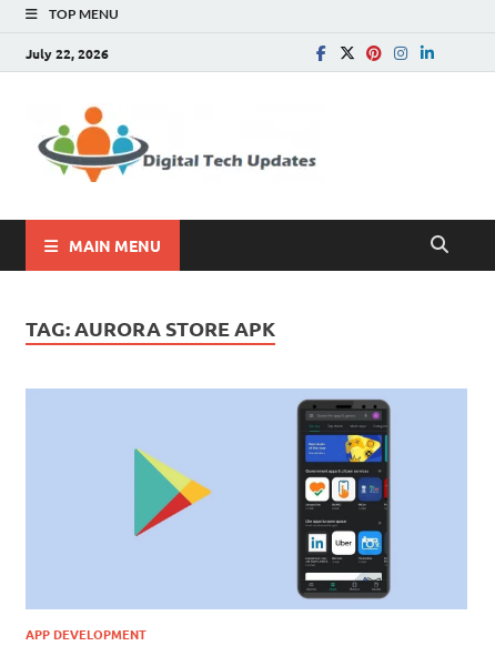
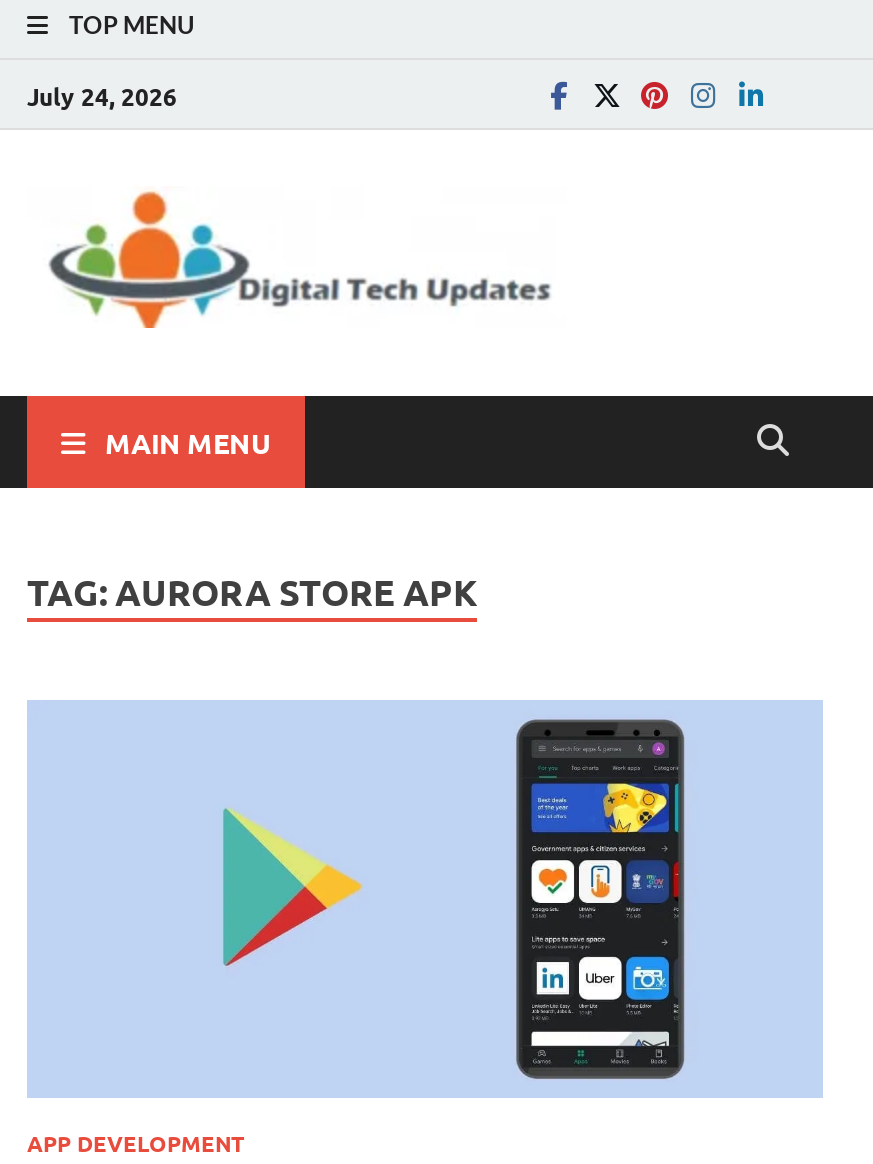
- July 22, 2026
+ July 24, 2026
